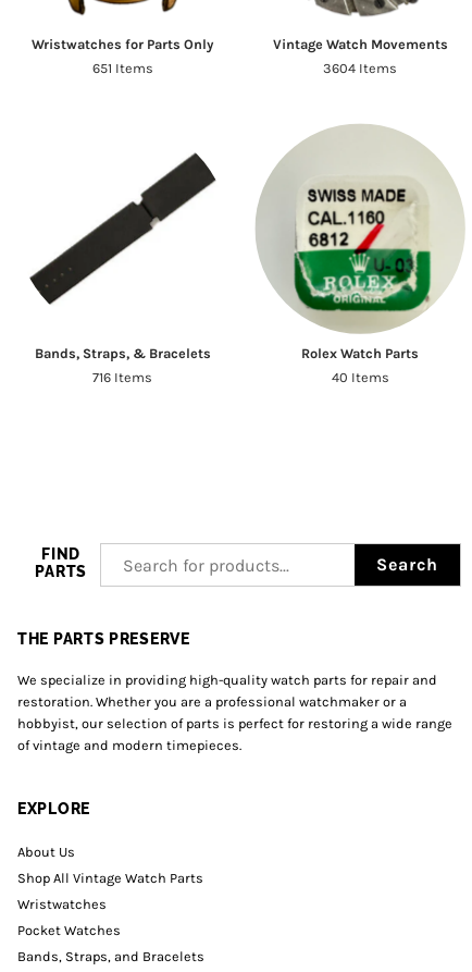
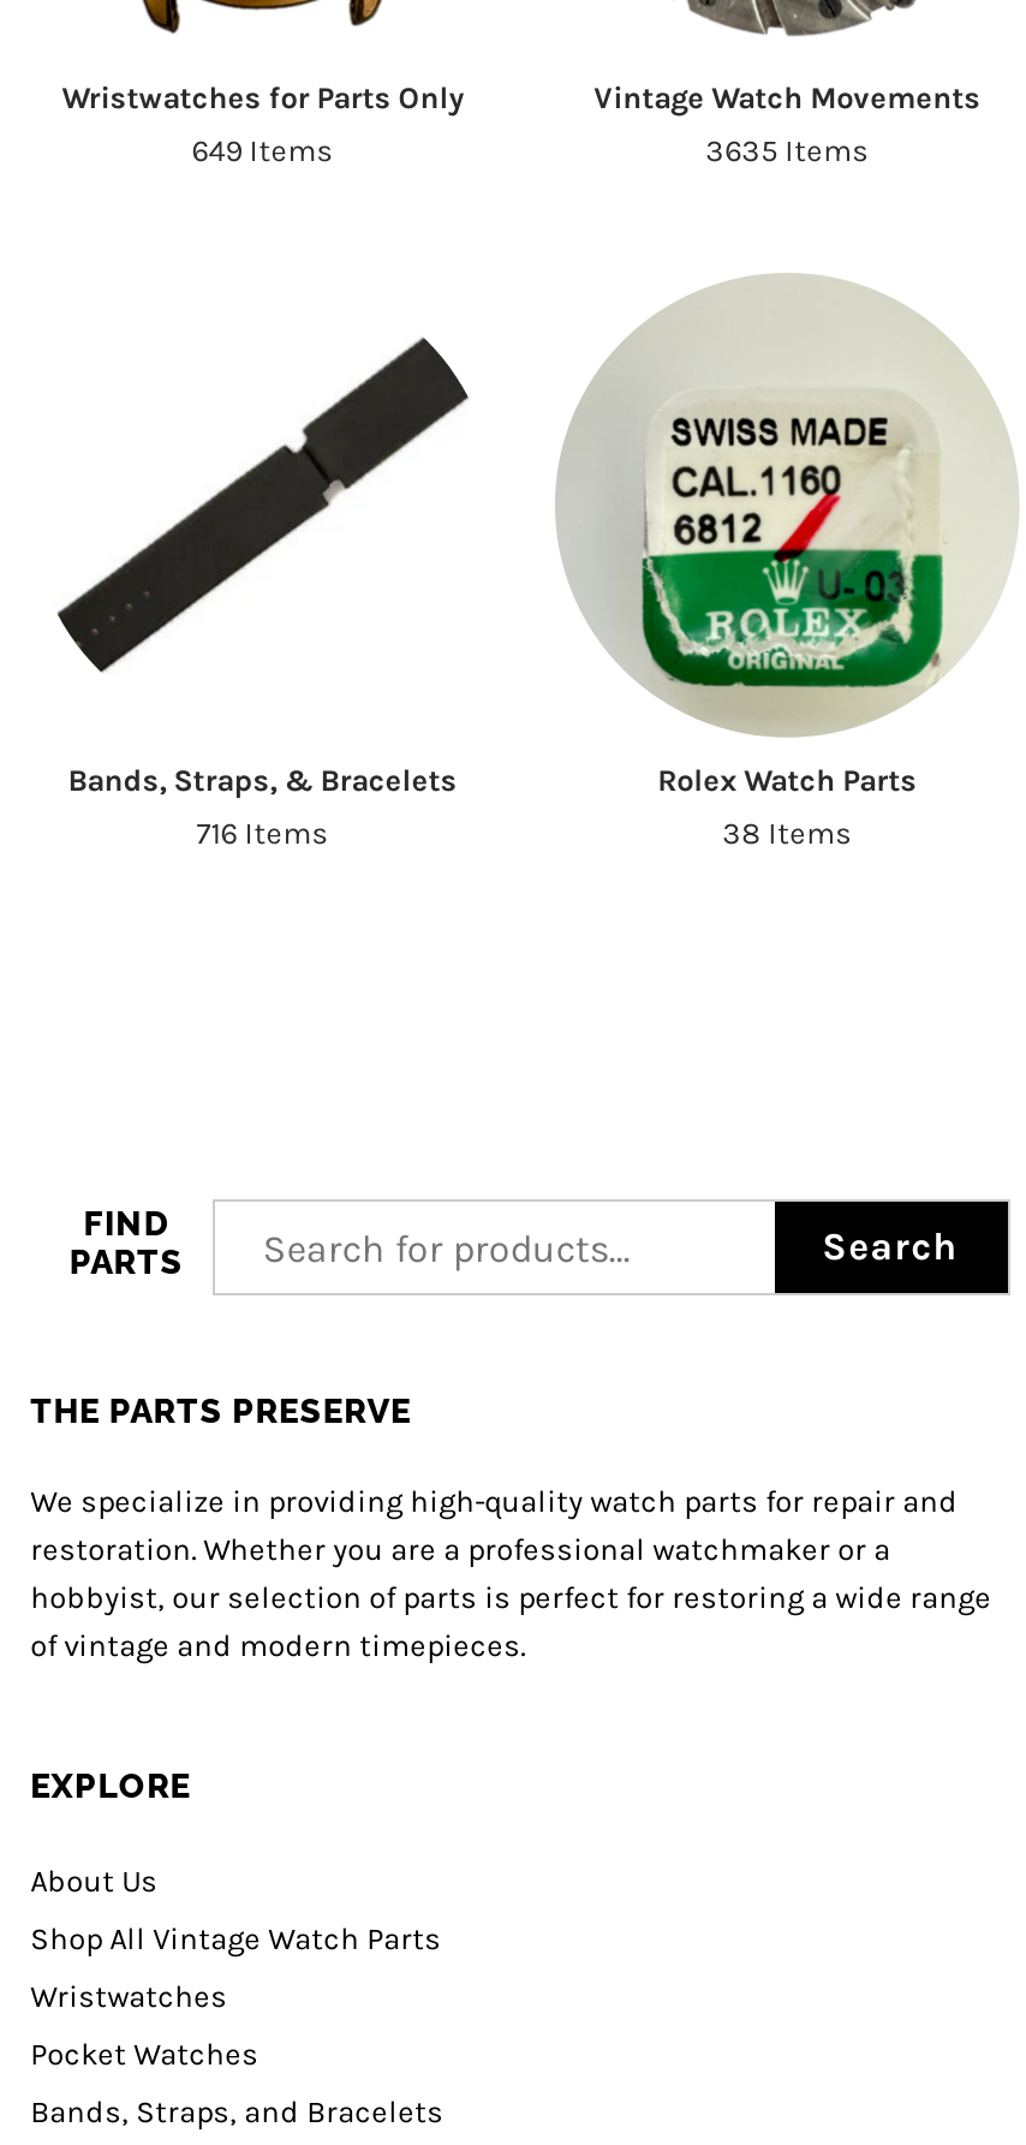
- 651 Items
+ 649 Items

- 3604 Items
+ 3635 Items

- 40 Items
+ 38 Items
